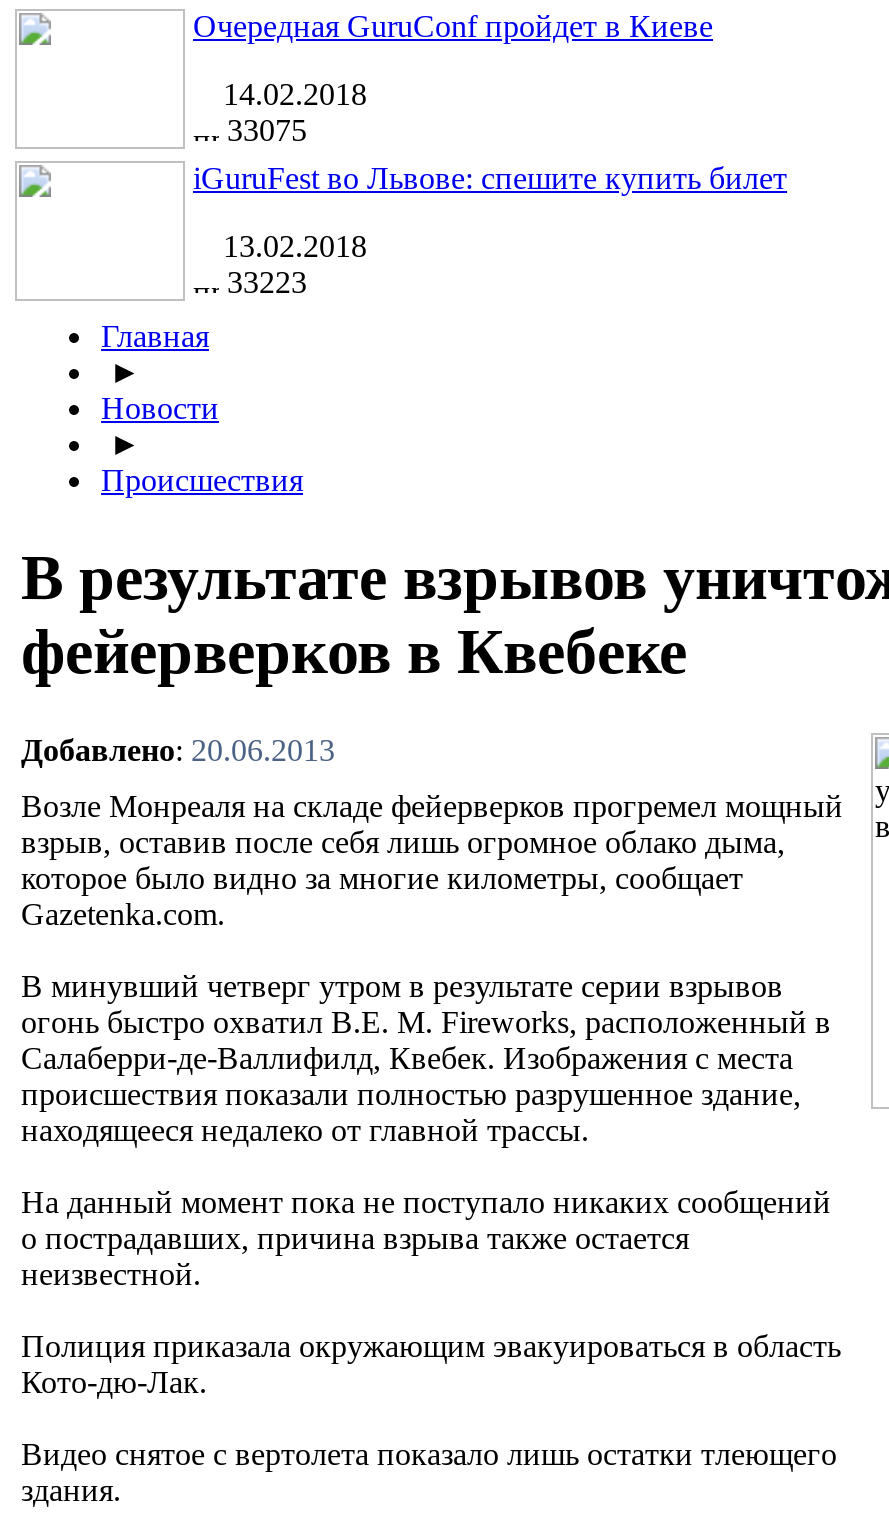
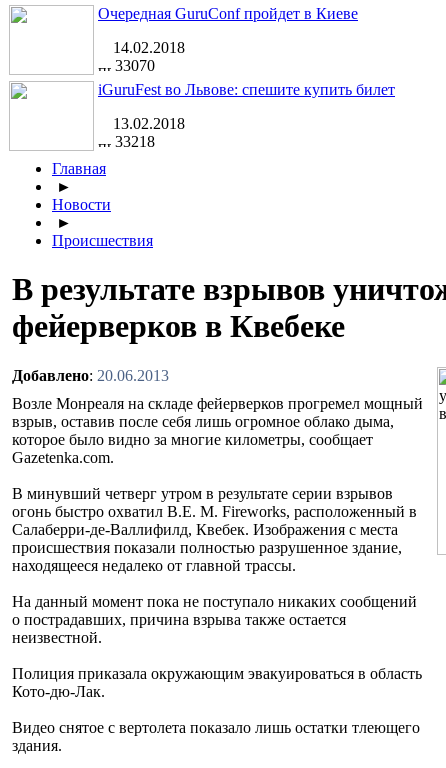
- 33075
+ 33070

- 33223
+ 33218
